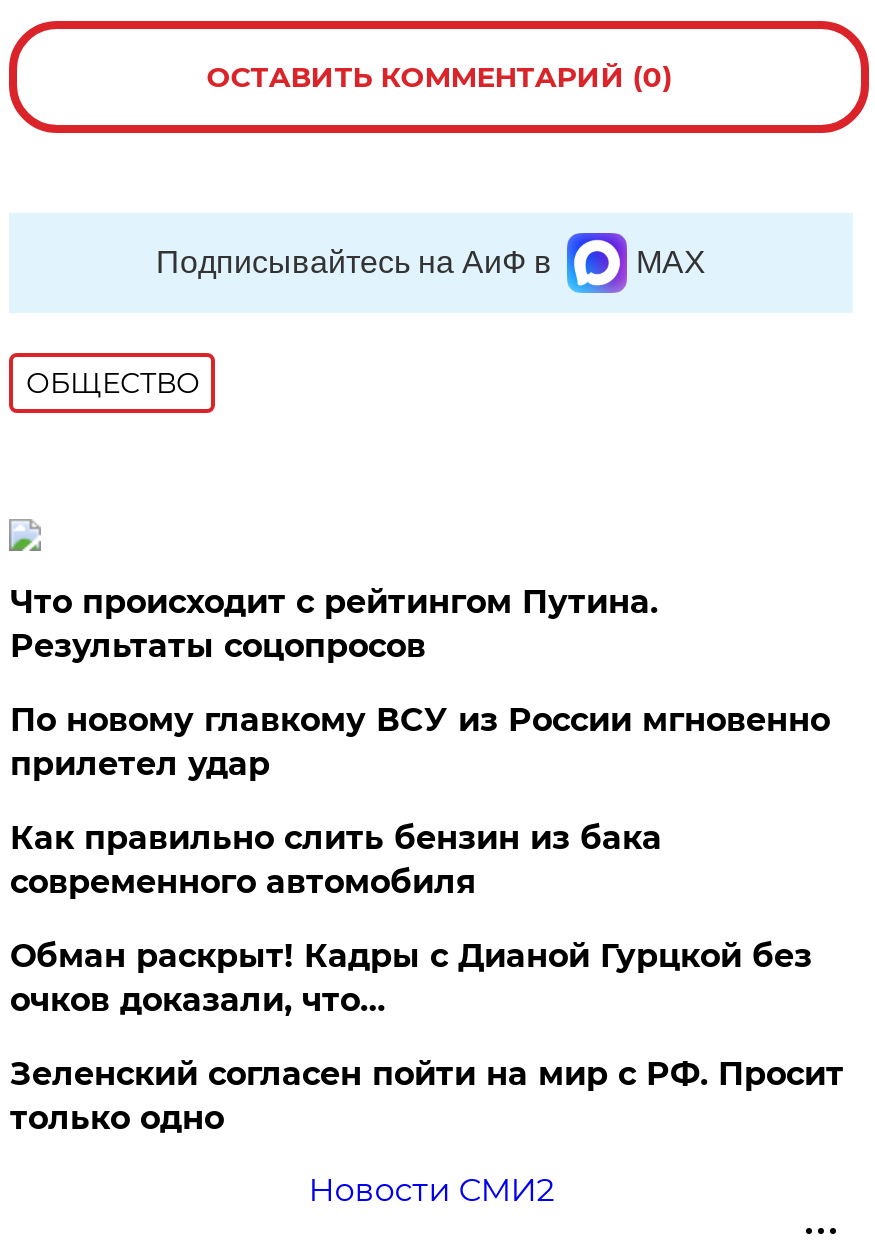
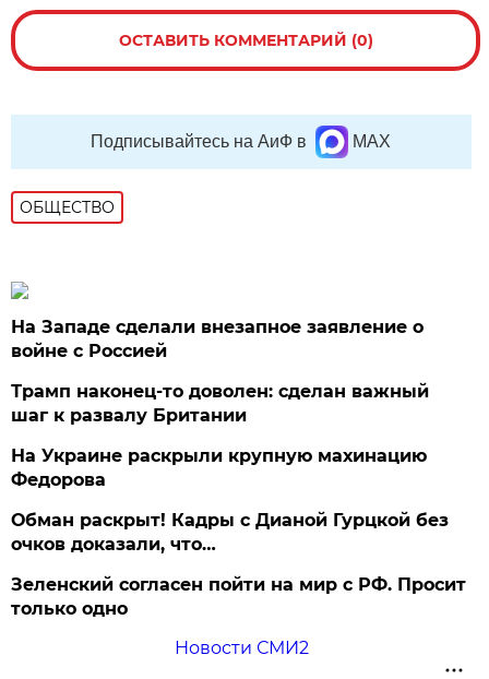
- Что происходит с рейтингом Путина.
- Результаты соцопросов
+ На Западе сделали внезапное заявление о
+ войне с Россией

- По новому главкому ВСУ из России мгновенно
- прилетел удар
+ Трамп наконец-то доволен: сделан важный
+ шаг к развалу Британии

- Как правильно слить бензин из бака
- современного автомобиля
+ На Украине раскрыли крупную махинацию
+ Федорова
